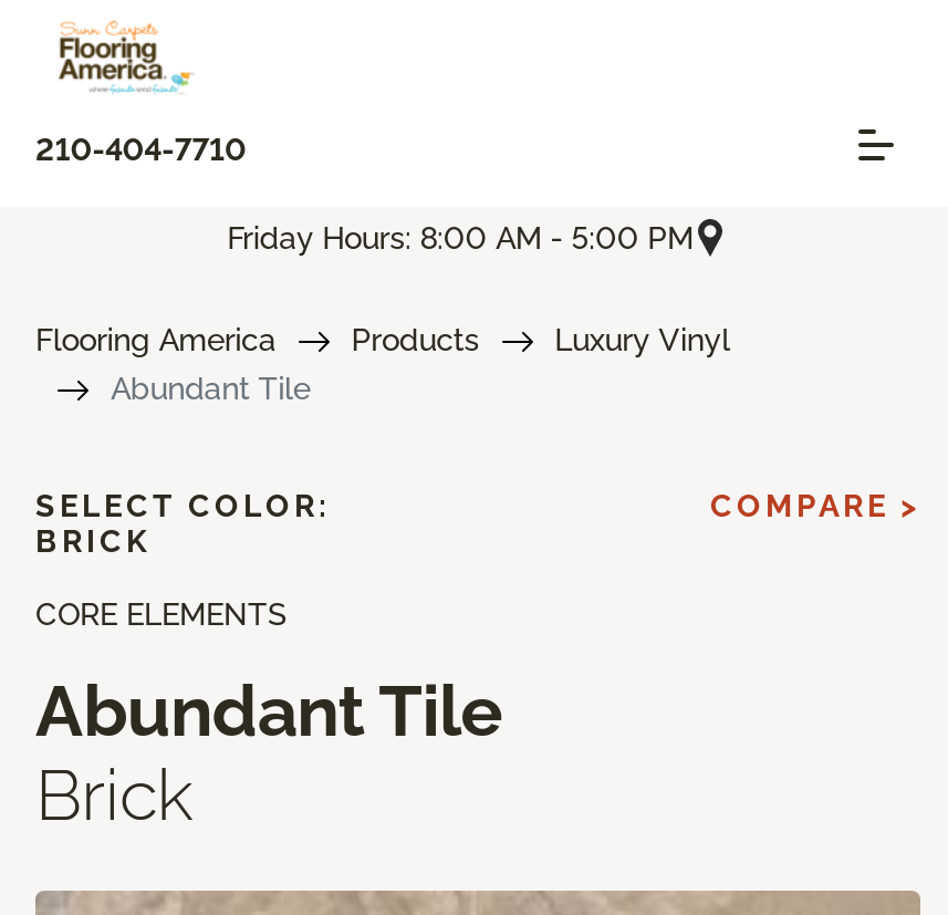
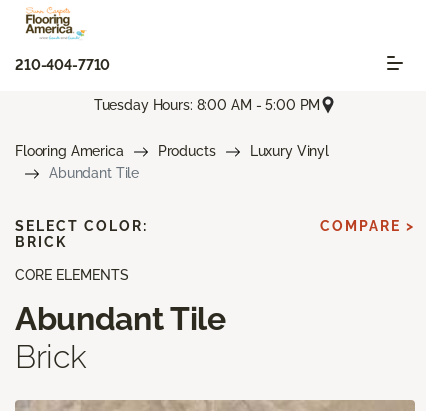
- Friday Hours: 8:00 AM - 5:00 PM
+ Tuesday Hours: 8:00 AM - 5:00 PM
